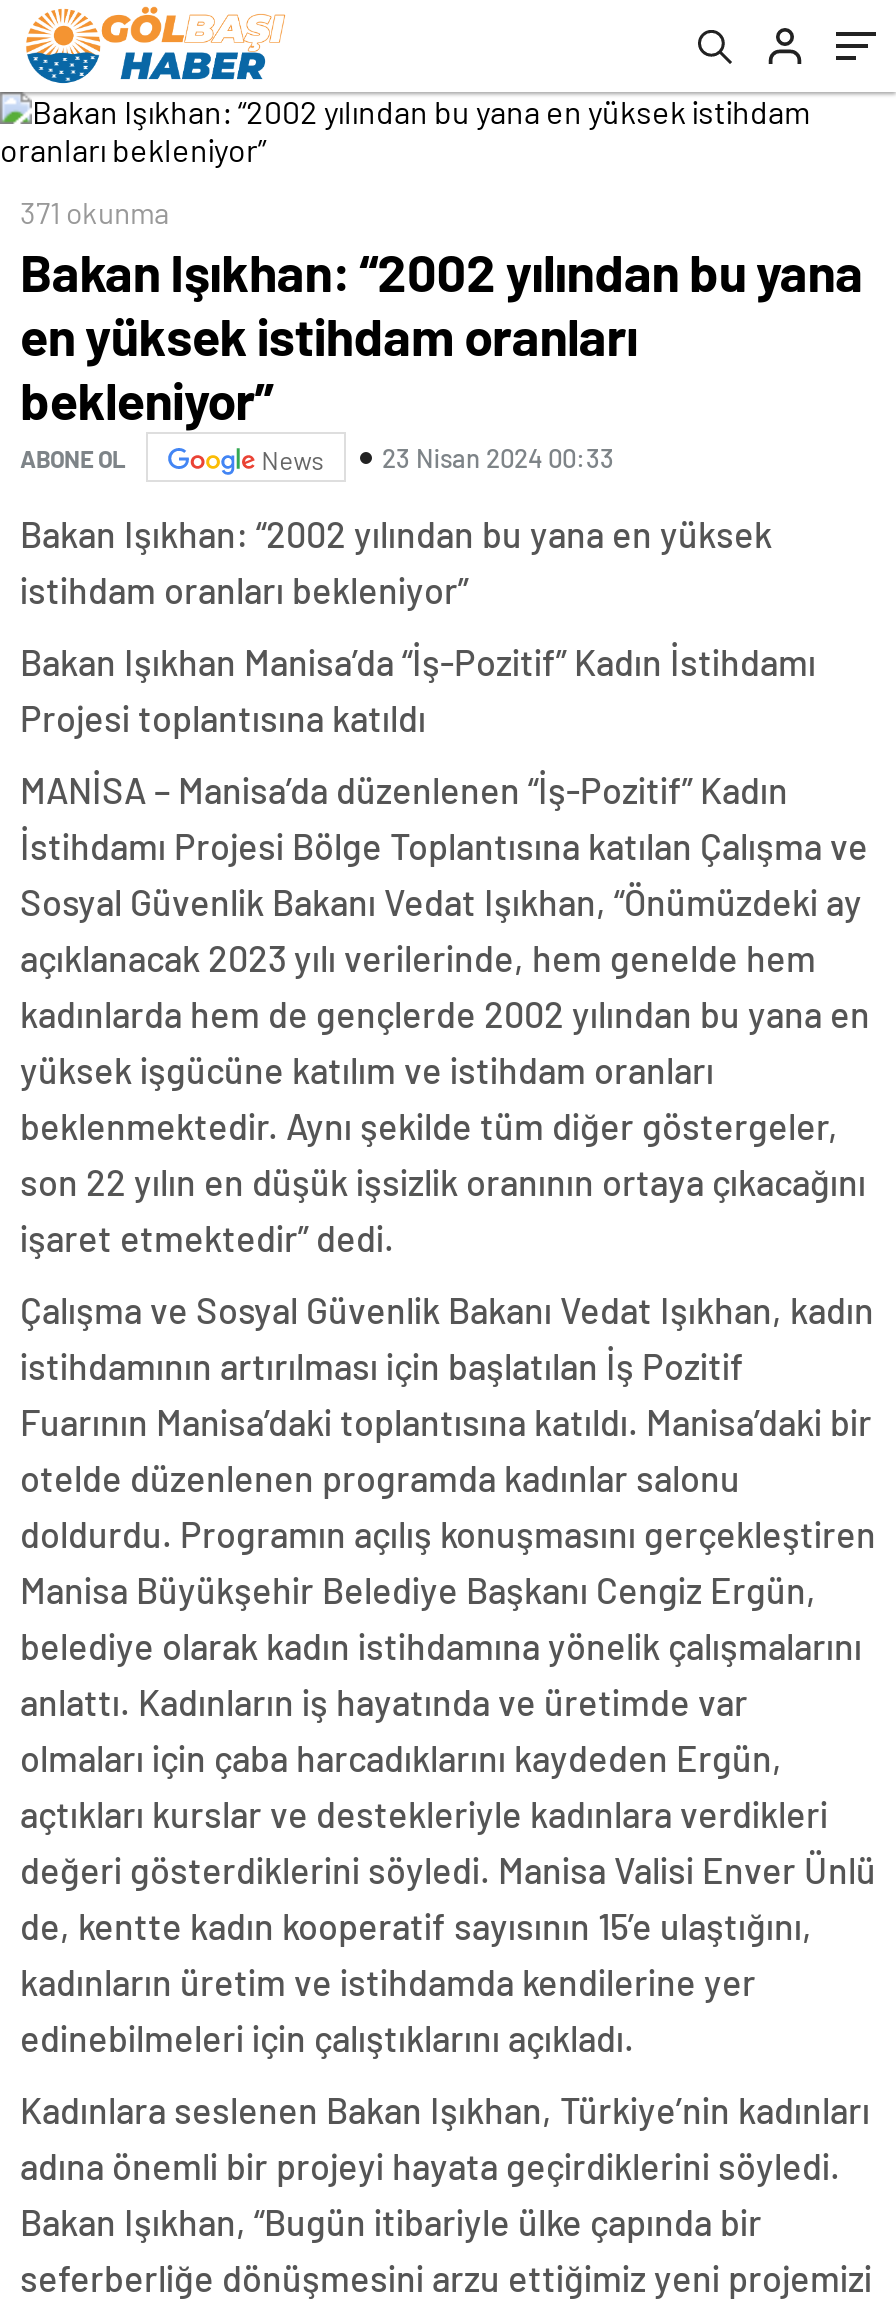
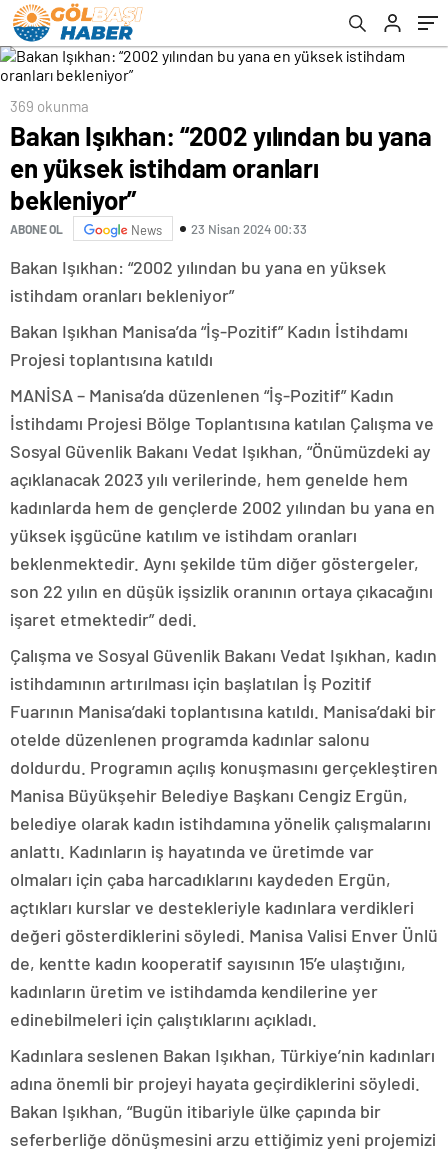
- 371 okunma
+ 369 okunma
